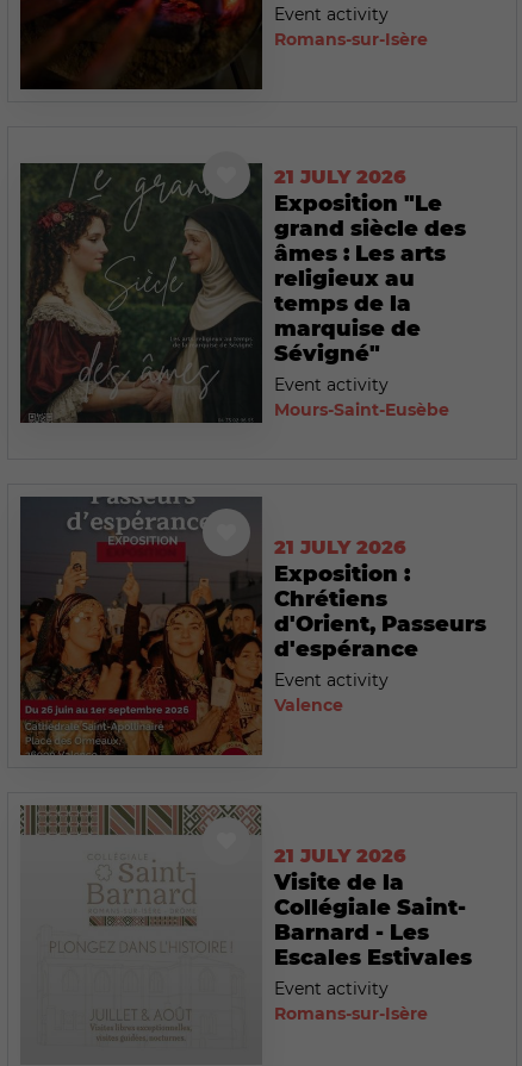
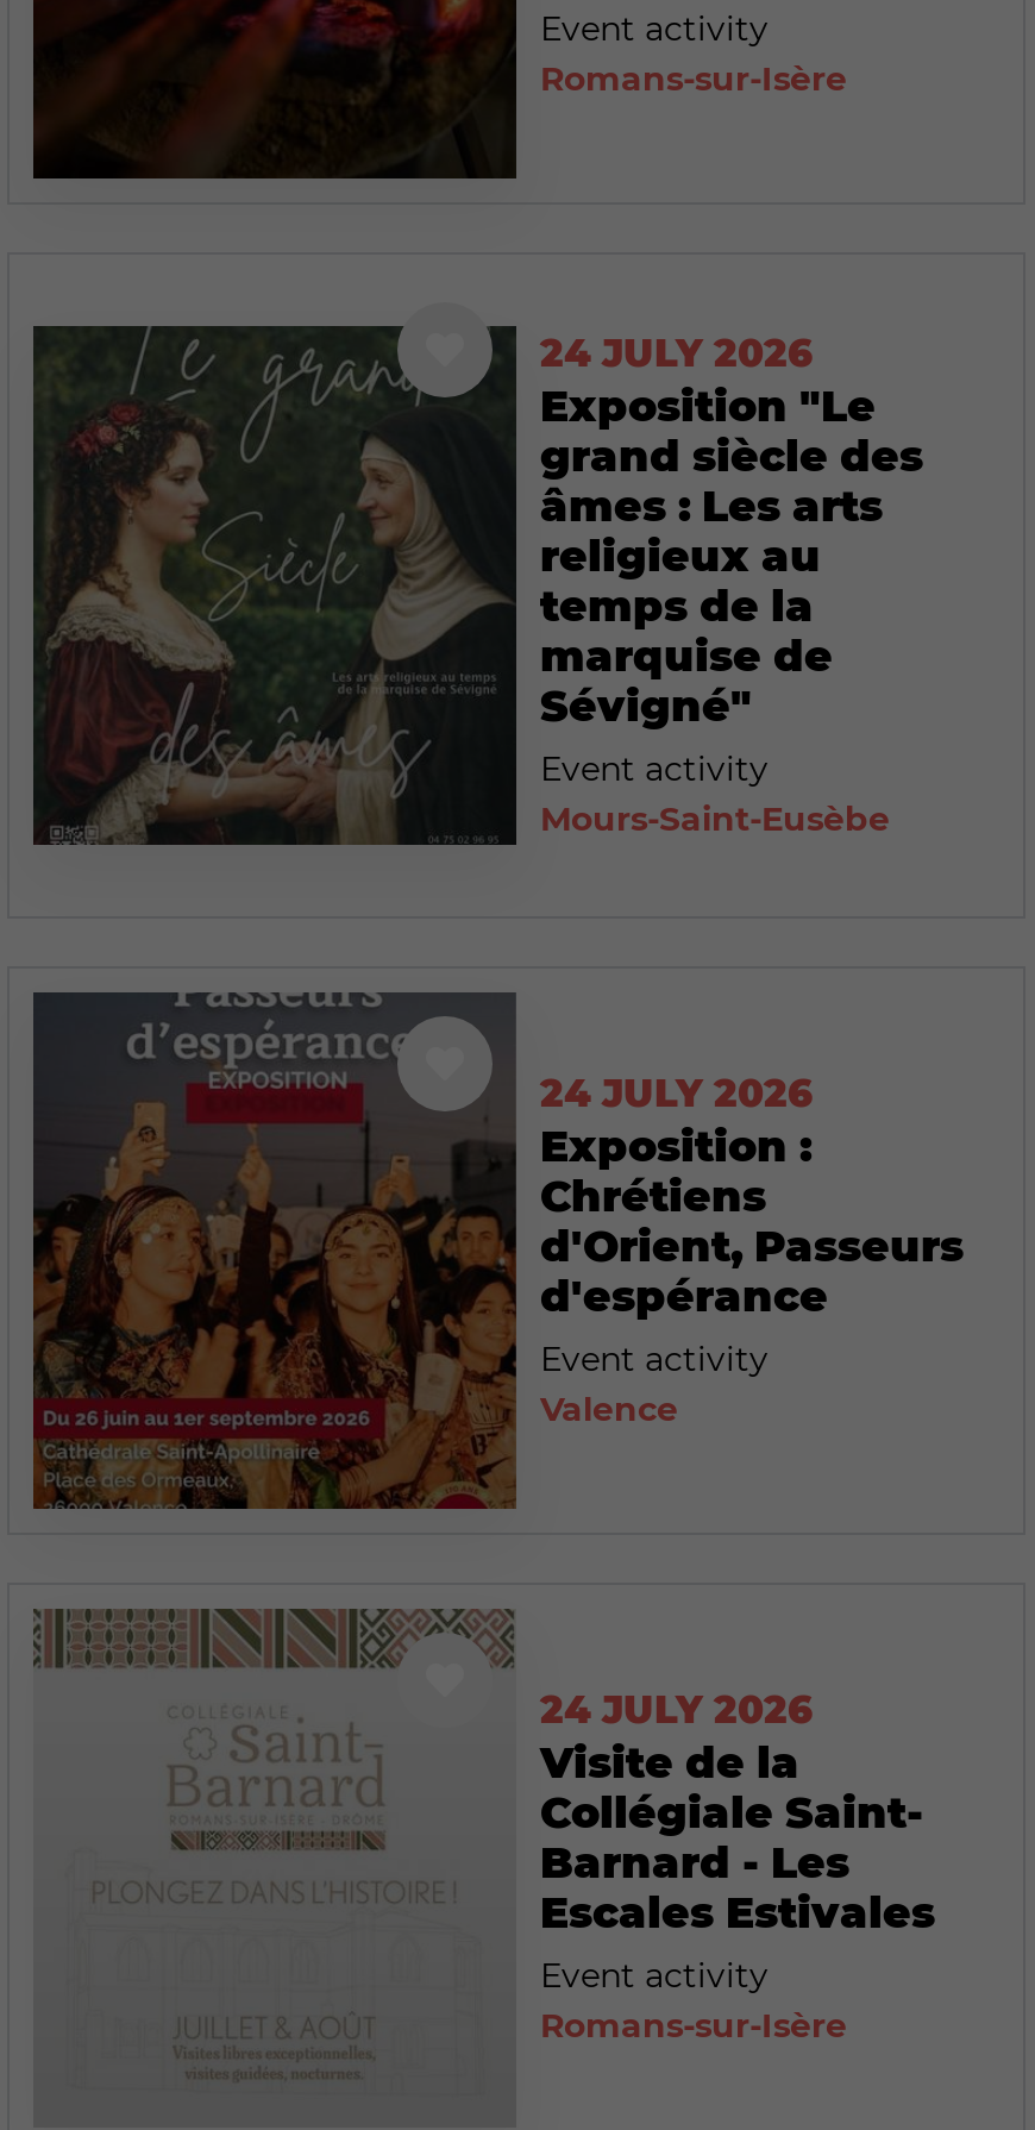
- 21 JULY 2026
+ 24 JULY 2026

- 21 JULY 2026
+ 24 JULY 2026

- 21 JULY 2026
+ 24 JULY 2026
